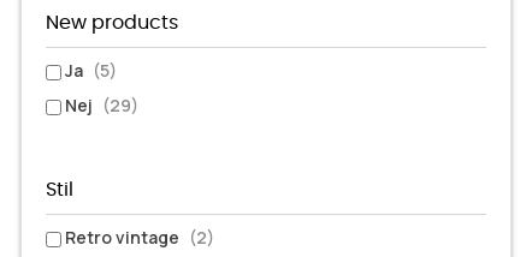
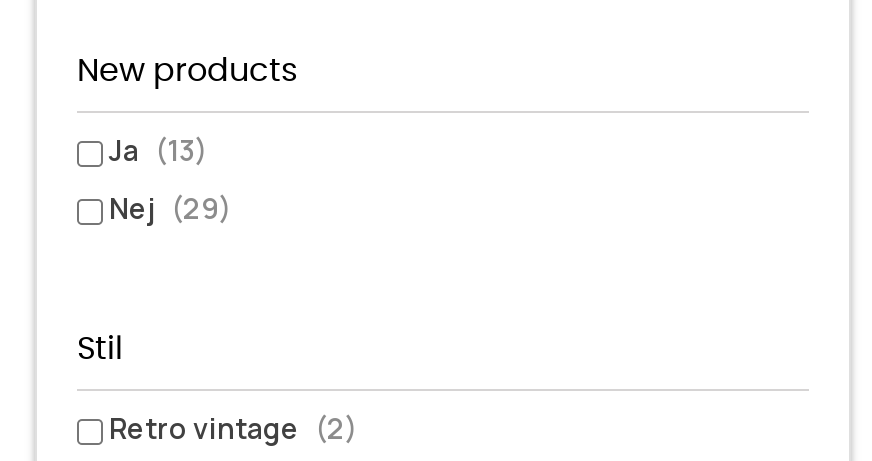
- Ja (5)
+ Ja (13)
